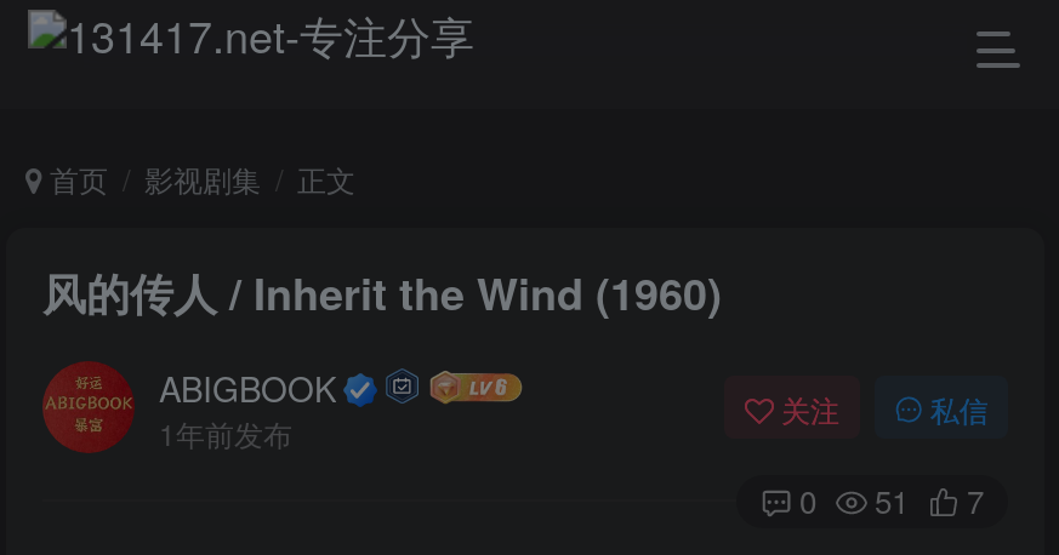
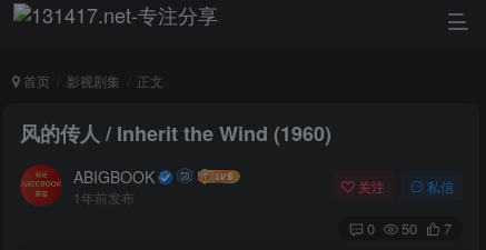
- 0 51 7
+ 0 50 7
